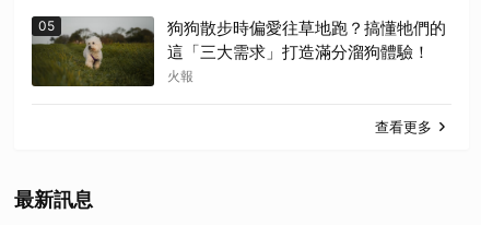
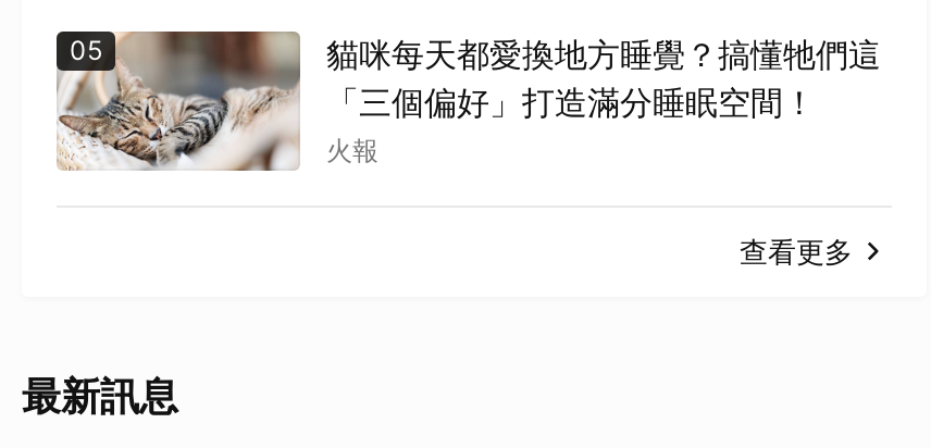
- [image]
- 狗狗散步時偏愛往草地跑？搞懂牠們的
- 這「三大需求」打造滿分溜狗體驗！
+ [image]
+ 貓咪每天都愛換地方睡覺？搞懂牠們這
+ 「三個偏好」打造滿分睡眠空間！
